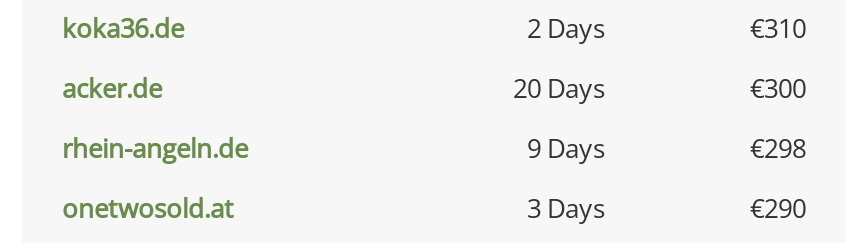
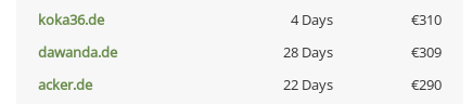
- 2 Days
+ 4 Days

+ dawanda.de
+ 28 Days
+ €309

- 20 Days
- €300
- rhein-angeln.de
- 9 Days
- €298
- onetwosold.at
- 3 Days
+ 22 Days

moved down: acker.de
